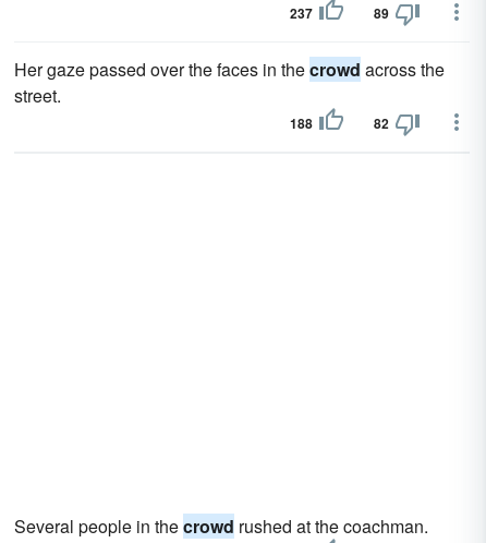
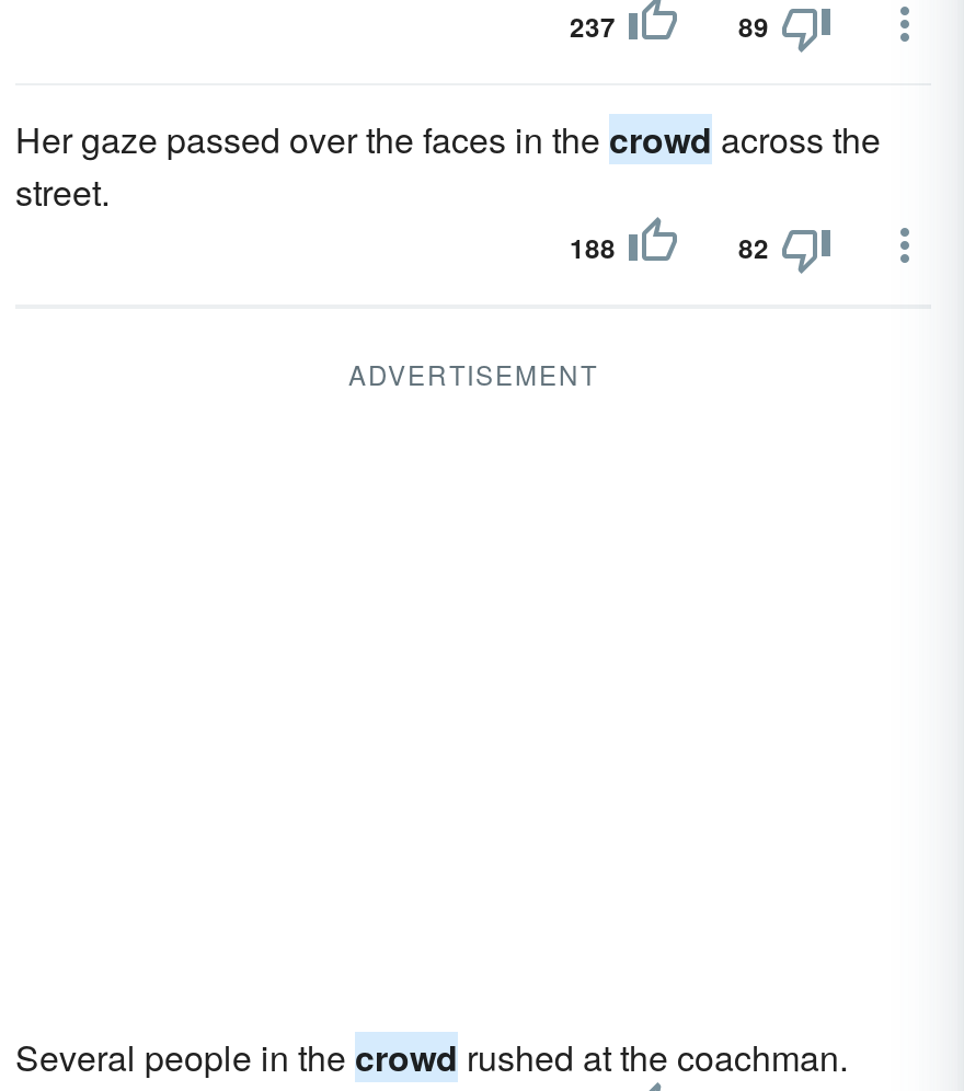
+ ADVERTISEMENT
